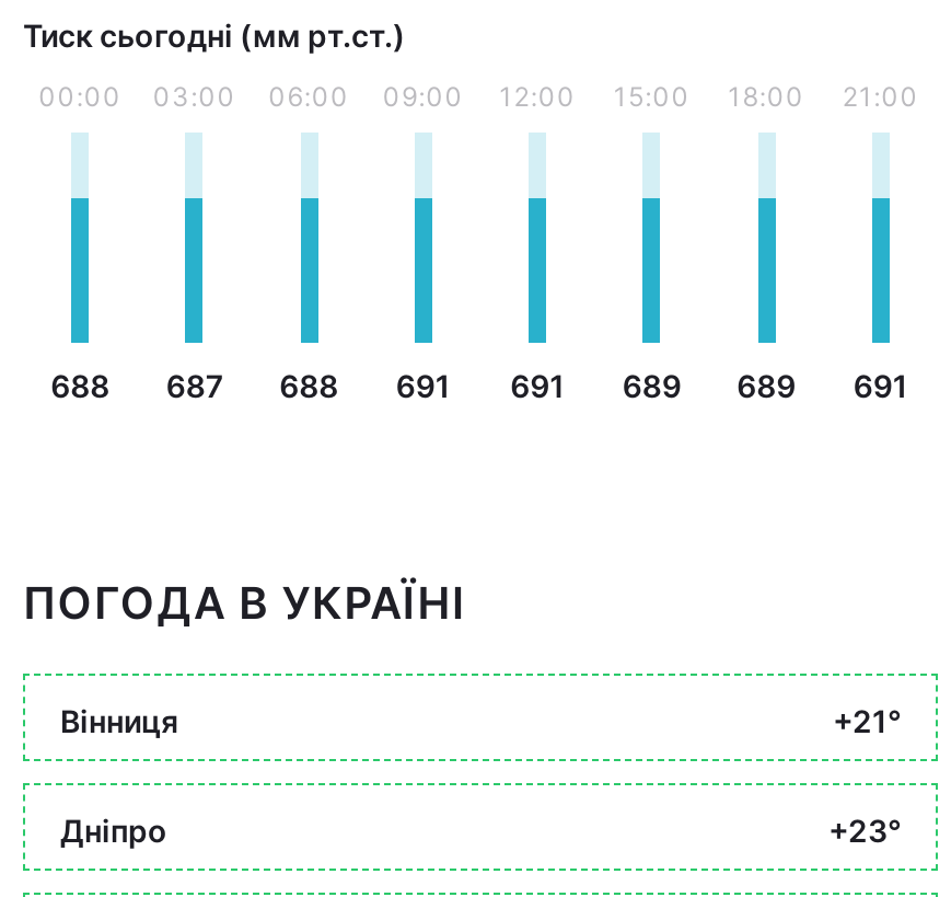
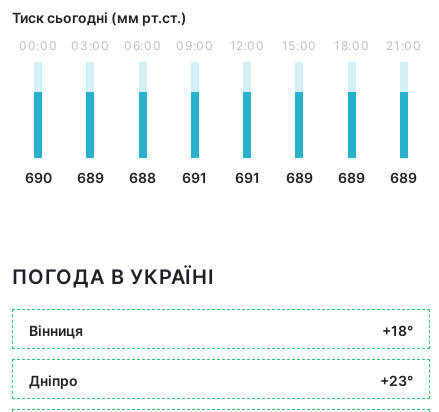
- 688
+ 690

- 687
+ 689

- 691
+ 689

- +21°
+ +18°
